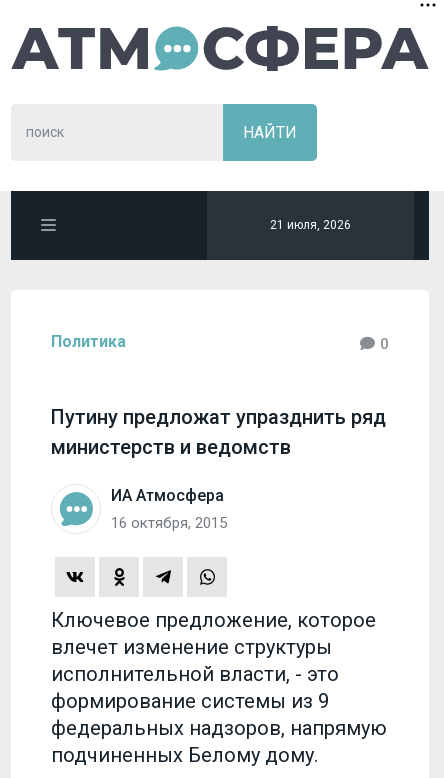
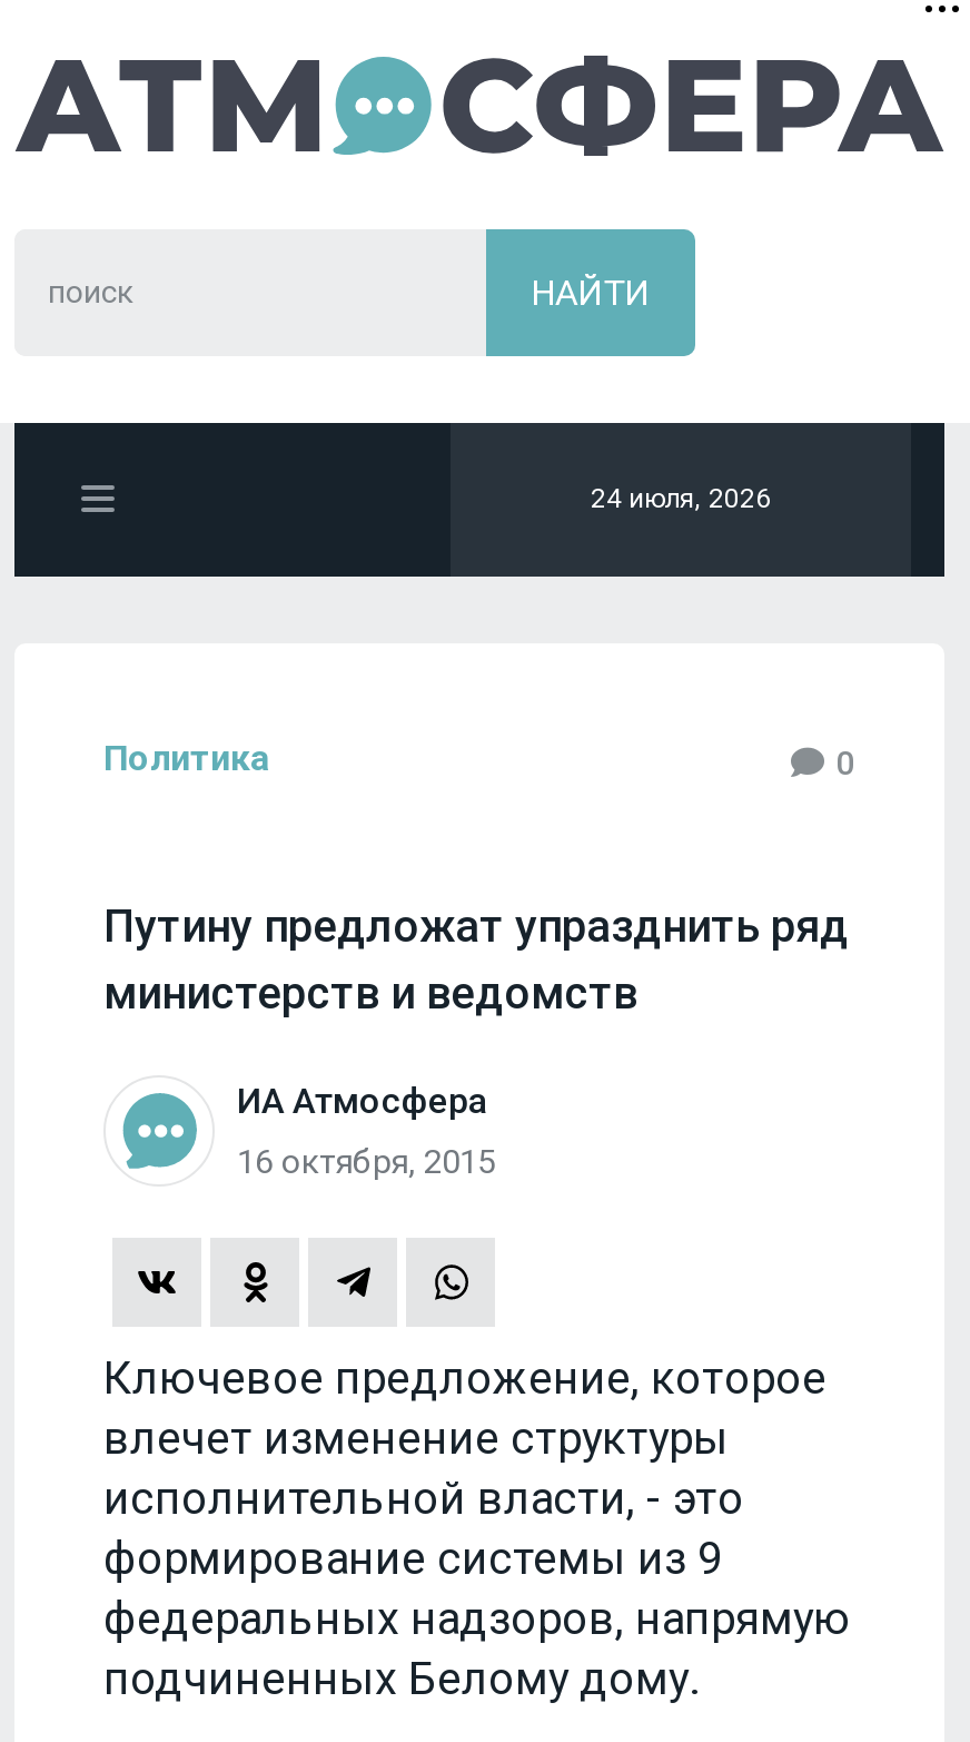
- 21 июля, 2026
+ 24 июля, 2026
